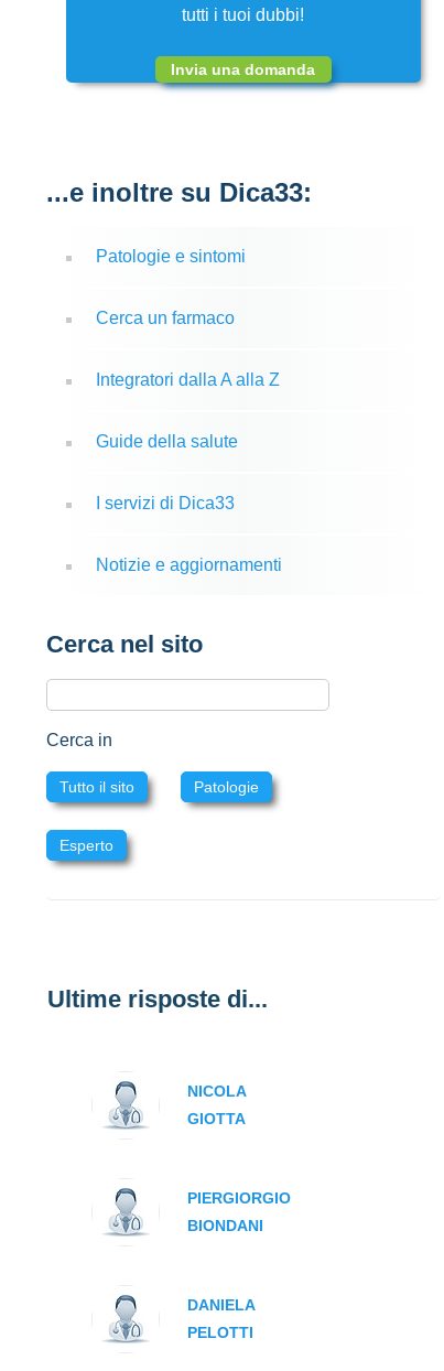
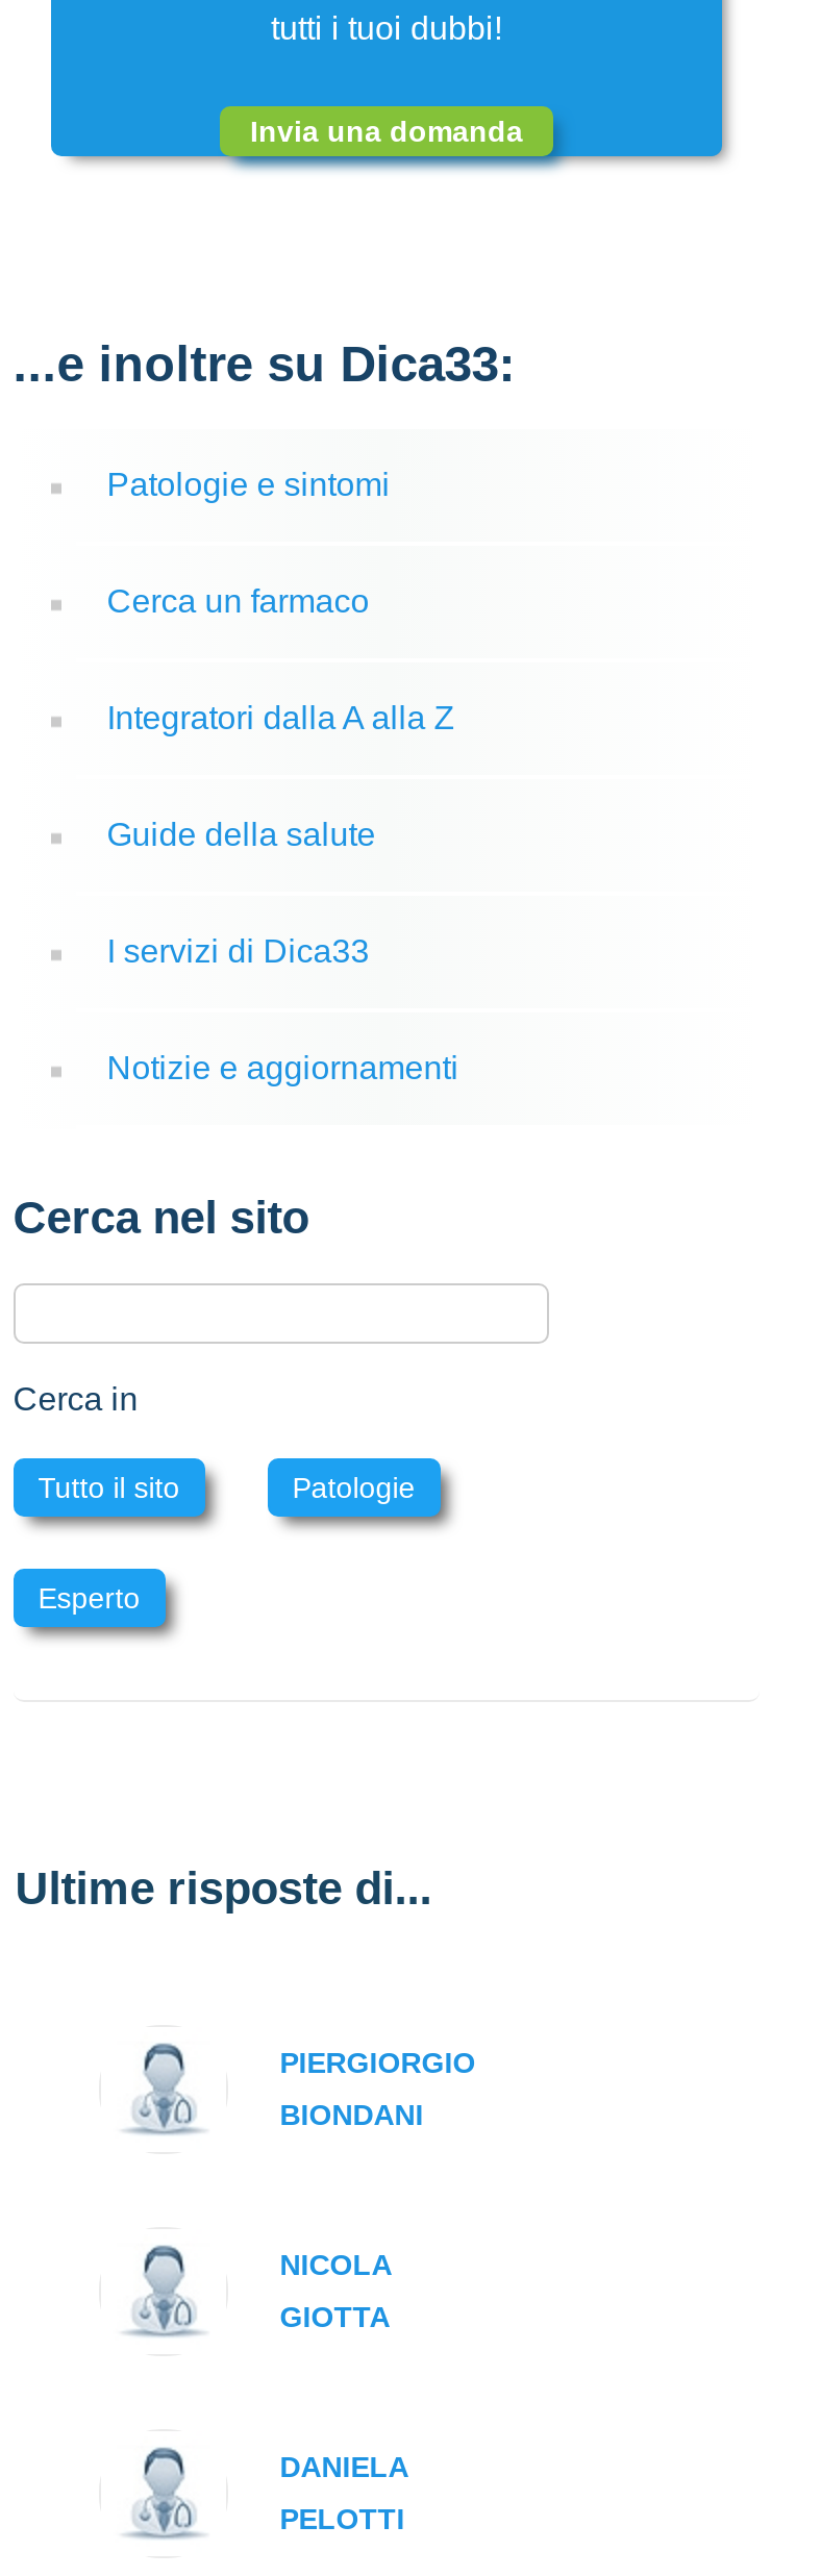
moved down: [image] | NICOLA | GIOTTA

moved up: PIERGIORGIO | BIONDANI
